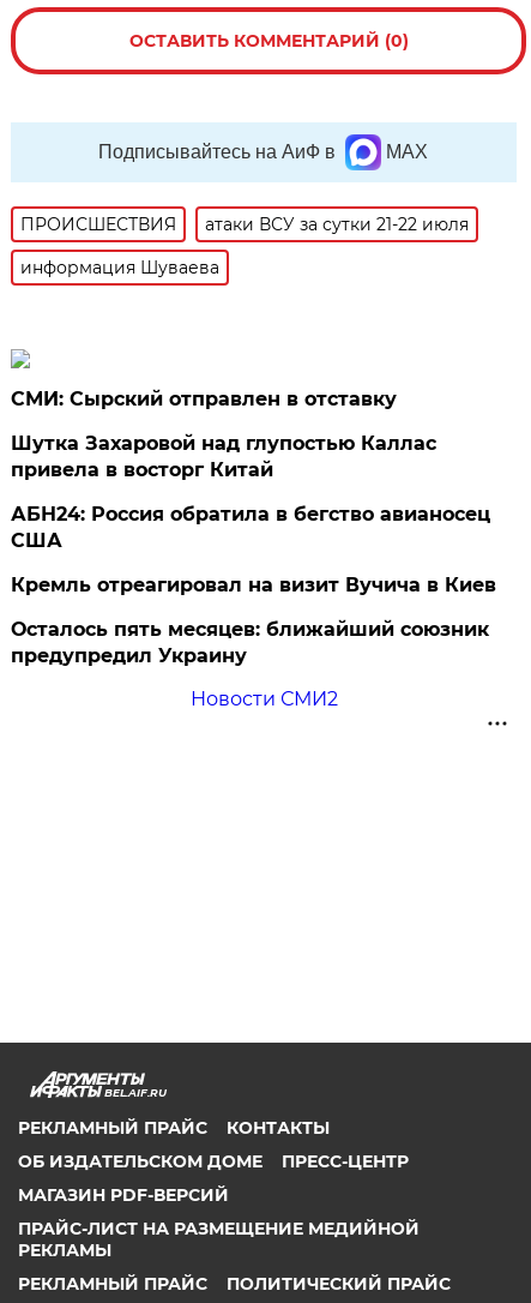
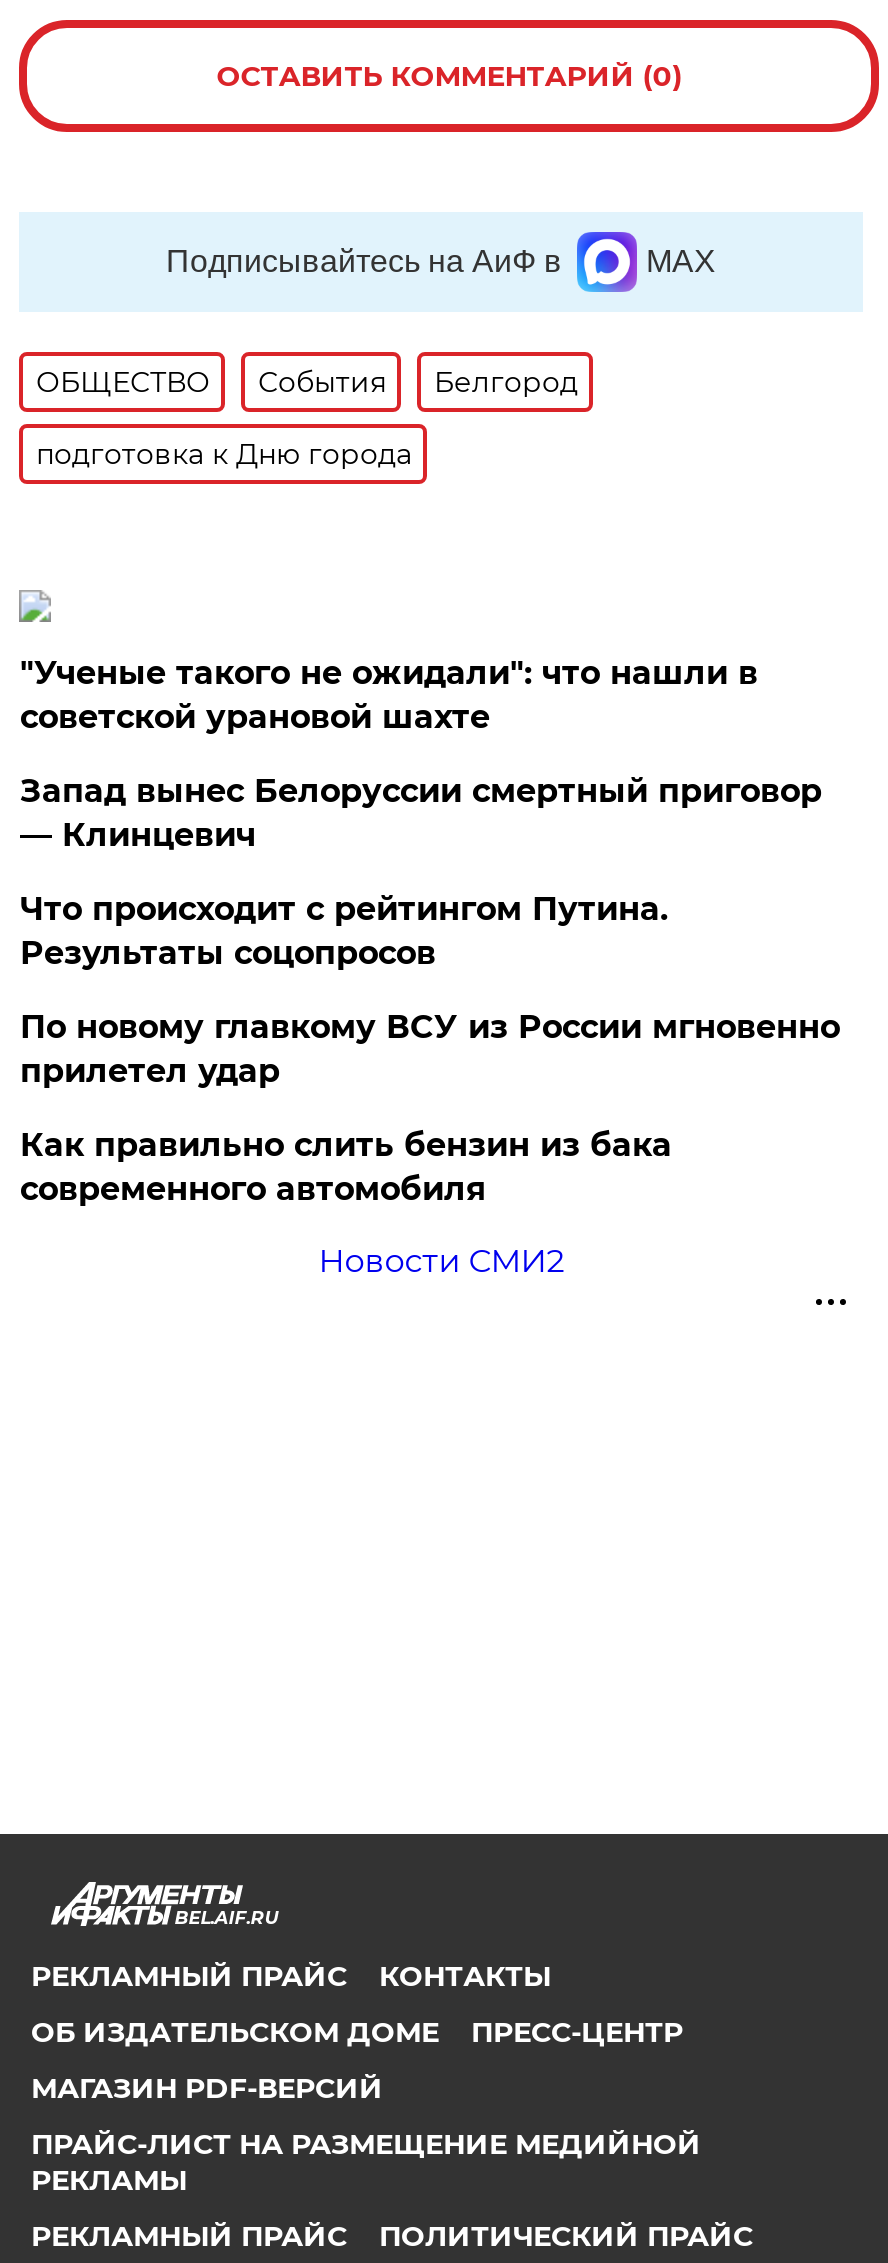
- ПРОИСШЕСТВИЯ
- атаки ВСУ за сутки 21-22 июля
+ ОБЩЕСТВО
+ События
+ Белгород

- информация Шуваева
+ подготовка к Дню города

- СМИ: Сырский отправлен в отставку
+ "Ученые такого не ожидали": что нашли в
+ советской урановой шахте

- Шутка Захаровой над глупостью Каллас
- привела в восторг Китай
+ Запад вынес Белоруссии смертный приговор
+ — Клинцевич

- АБН24: Россия обратила в бегство авианосец
- США
+ Что происходит с рейтингом Путина.
+ Результаты соцопросов

- Кремль отреагировал на визит Вучича в Киев
+ По новому главкому ВСУ из России мгновенно
+ прилетел удар

- Осталось пять месяцев: ближайший союзник
- предупредил Украину
+ Как правильно слить бензин из бака
+ современного автомобиля
